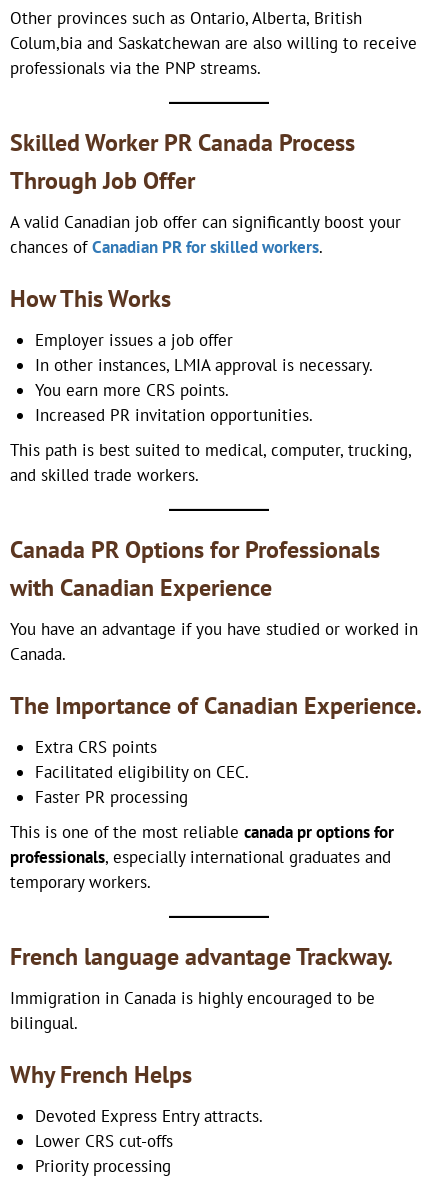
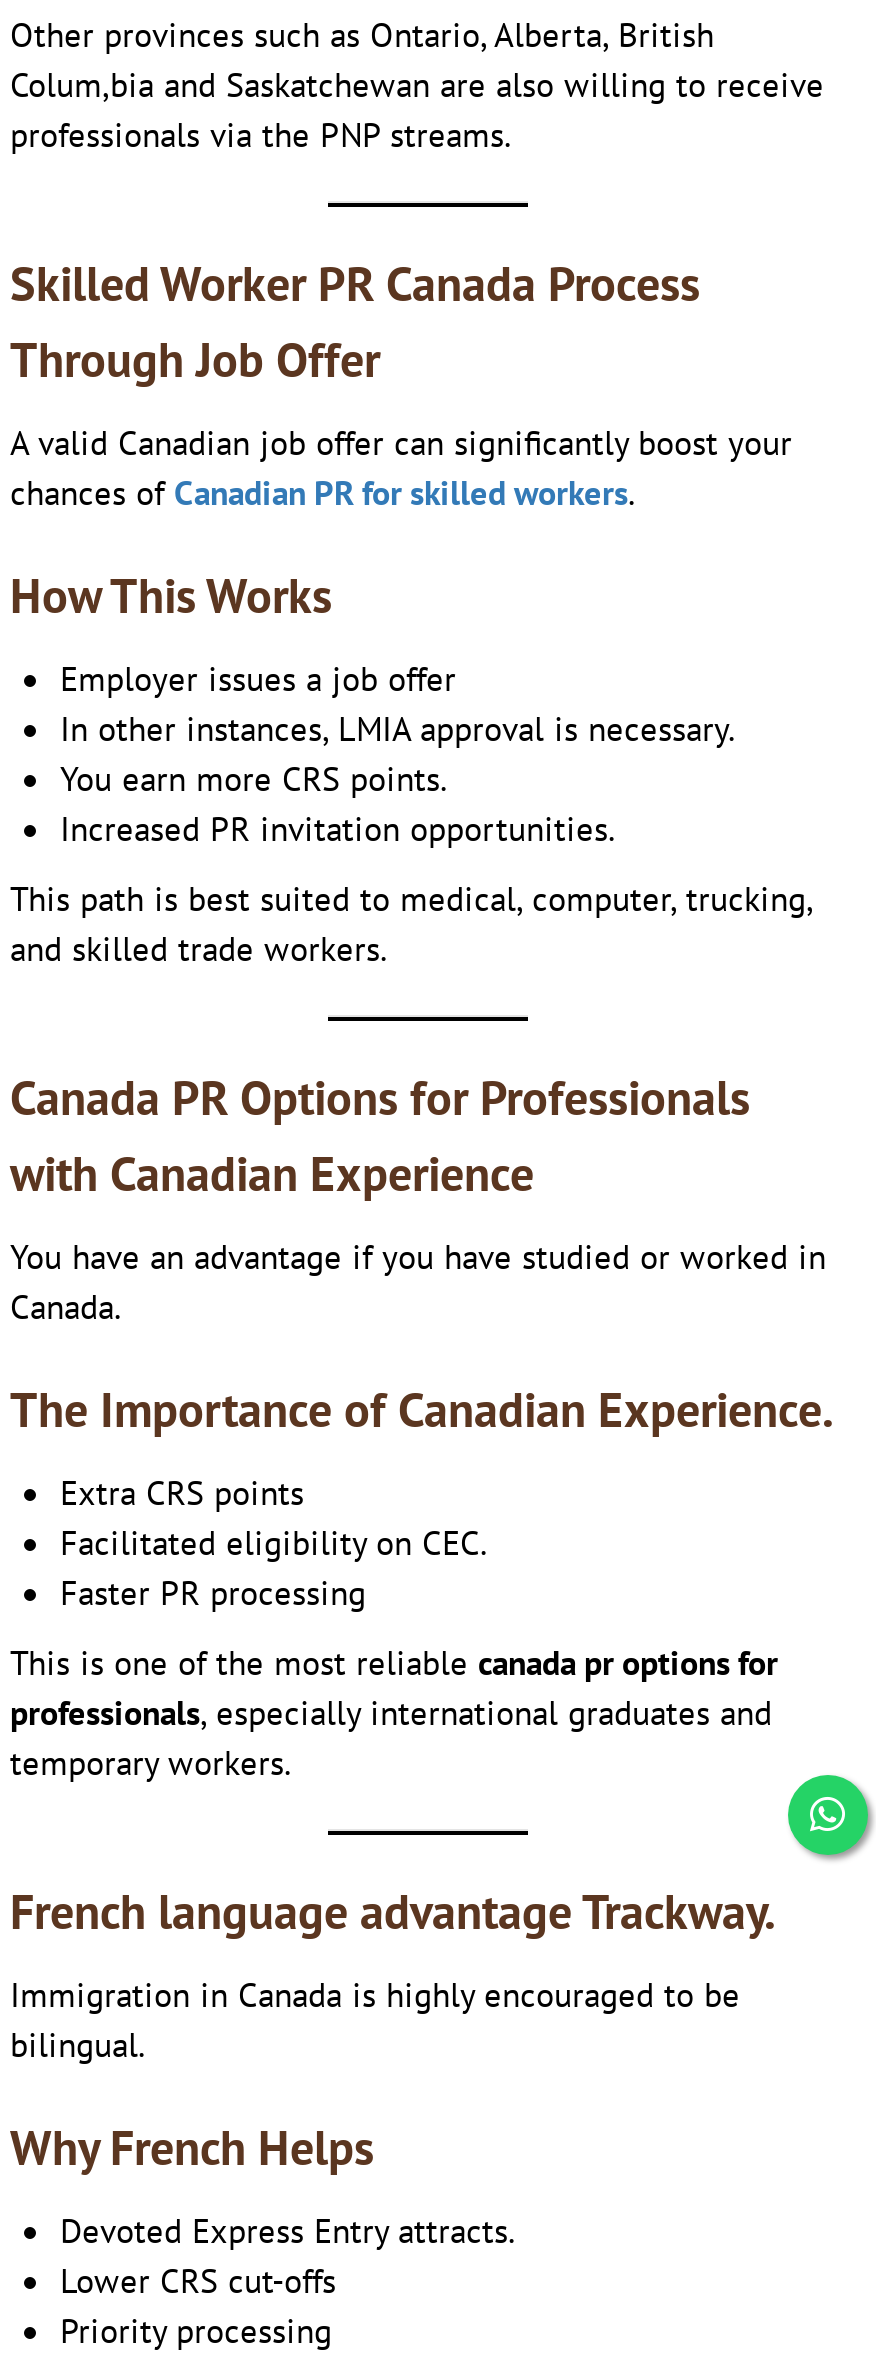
+ [image]
